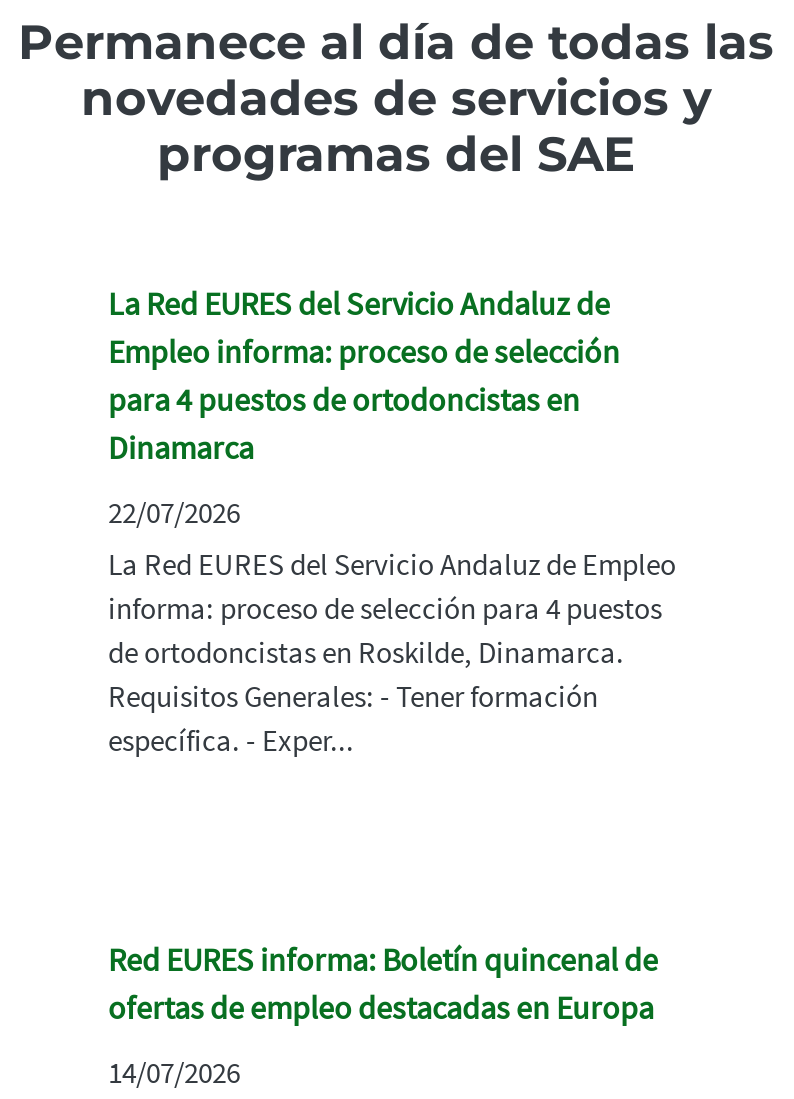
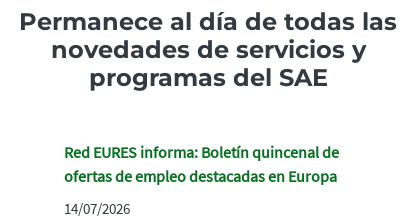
- La Red EURES del Servicio Andaluz de
- Empleo informa: proceso de selección
- para 4 puestos de ortodoncistas en
- Dinamarca
- 22/07/2026
- La Red EURES del Servicio Andaluz de Empleo
- informa: proceso de selección para 4 puestos
- de ortodoncistas en Roskilde, Dinamarca.
- Requisitos Generales: - Tener formación
- específica. - Exper...
